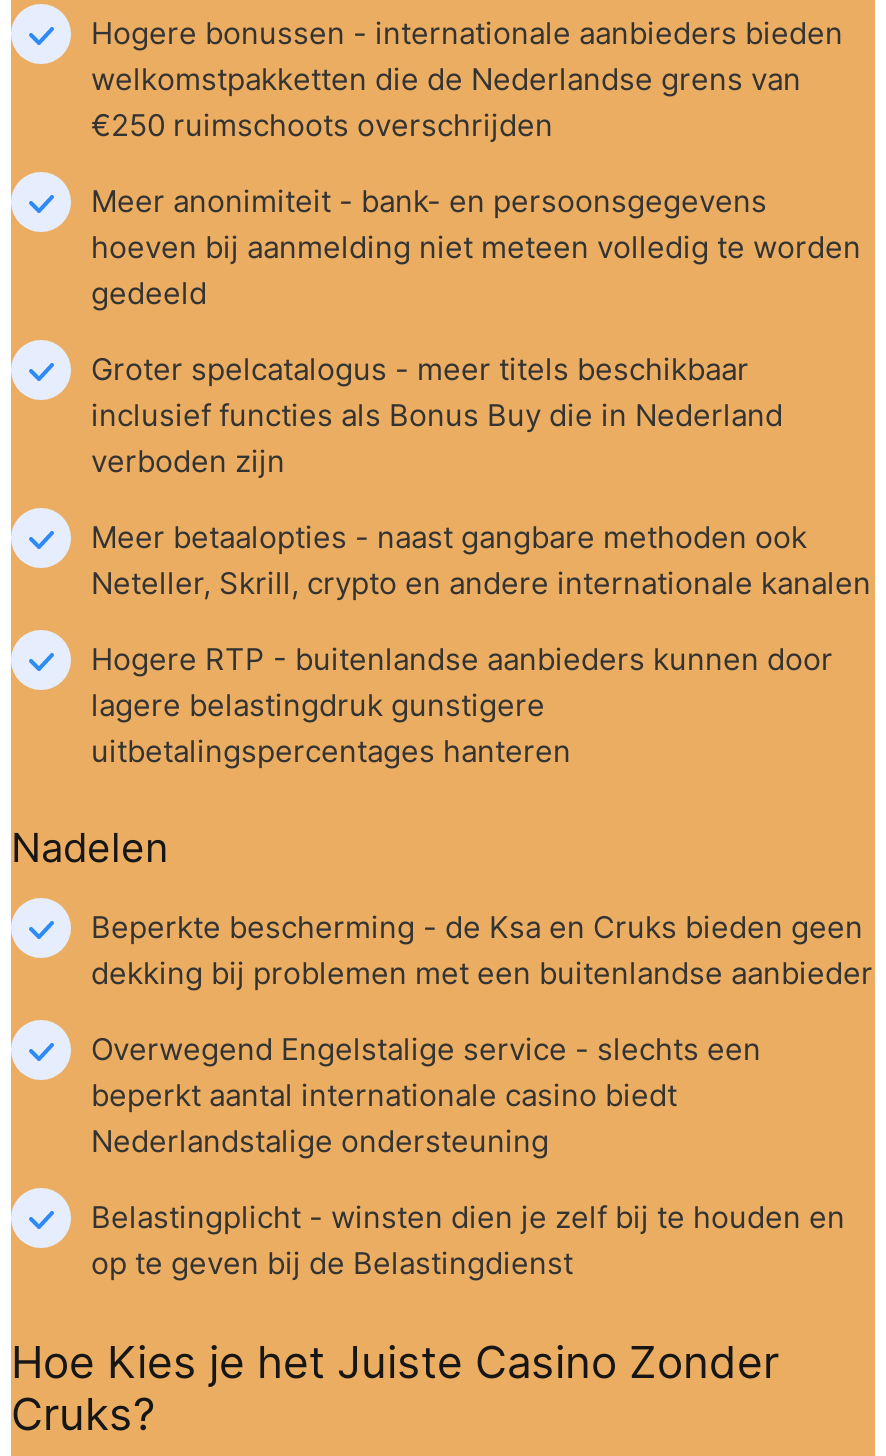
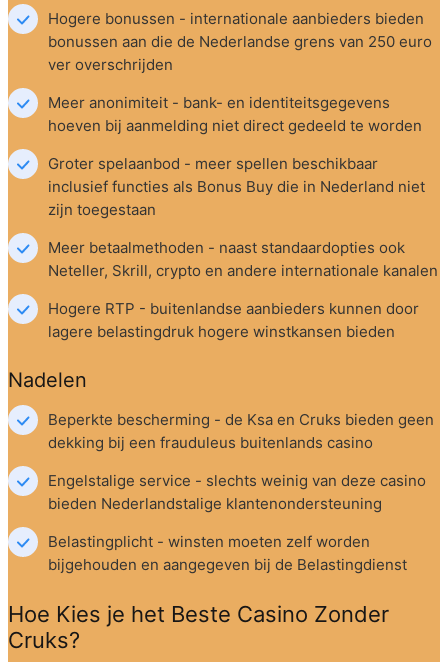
- welkomstpakketten die de Nederlandse grens van
- €250 ruimschoots overschrijden
+ bonussen aan die de Nederlandse grens van 250 euro
+ ver overschrijden

- Meer anonimiteit - bank- en persoonsgegevens
- hoeven bij aanmelding niet meteen volledig te worden
- gedeeld
+ Meer anonimiteit - bank- en identiteitsgegevens
+ hoeven bij aanmelding niet direct gedeeld te worden

- Groter spelcatalogus - meer titels beschikbaar
- inclusief functies als Bonus Buy die in Nederland
- verboden zijn
+ Groter spelaanbod - meer spellen beschikbaar
+ inclusief functies als Bonus Buy die in Nederland niet
+ zijn toegestaan

- Meer betaalopties - naast gangbare methoden ook
+ Meer betaalmethoden - naast standaardopties ook

- lagere belastingdruk gunstigere
- uitbetalingspercentages hanteren
+ lagere belastingdruk hogere winstkansen bieden

- dekking bij problemen met een buitenlandse aanbieder
+ dekking bij een frauduleus buitenlands casino

- Overwegend Engelstalige service - slechts een
- beperkt aantal internationale casino biedt
- Nederlandstalige ondersteuning
+ Engelstalige service - slechts weinig van deze casino
+ bieden Nederlandstalige klantenondersteuning

- Belastingplicht - winsten dien je zelf bij te houden en
- op te geven bij de Belastingdienst
+ Belastingplicht - winsten moeten zelf worden
+ bijgehouden en aangegeven bij de Belastingdienst

- Hoe Kies je het Juiste Casino Zonder
+ Hoe Kies je het Beste Casino Zonder
